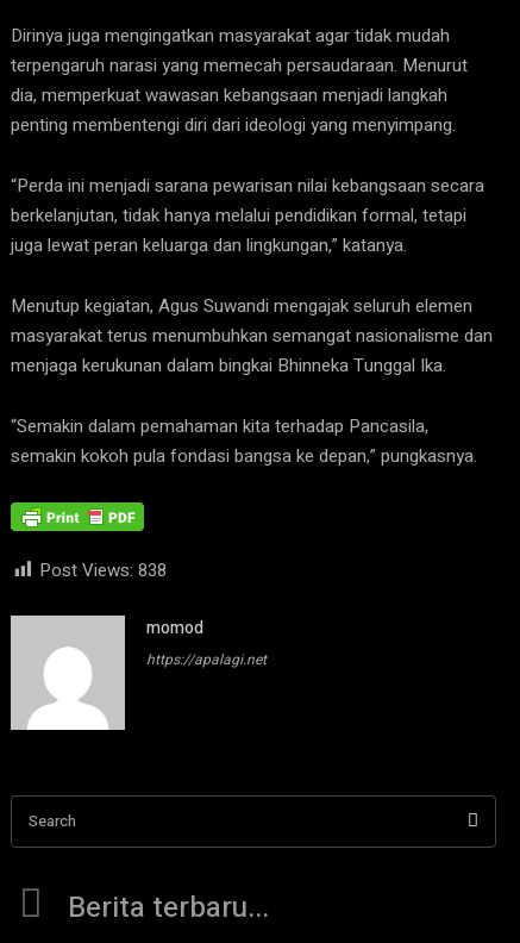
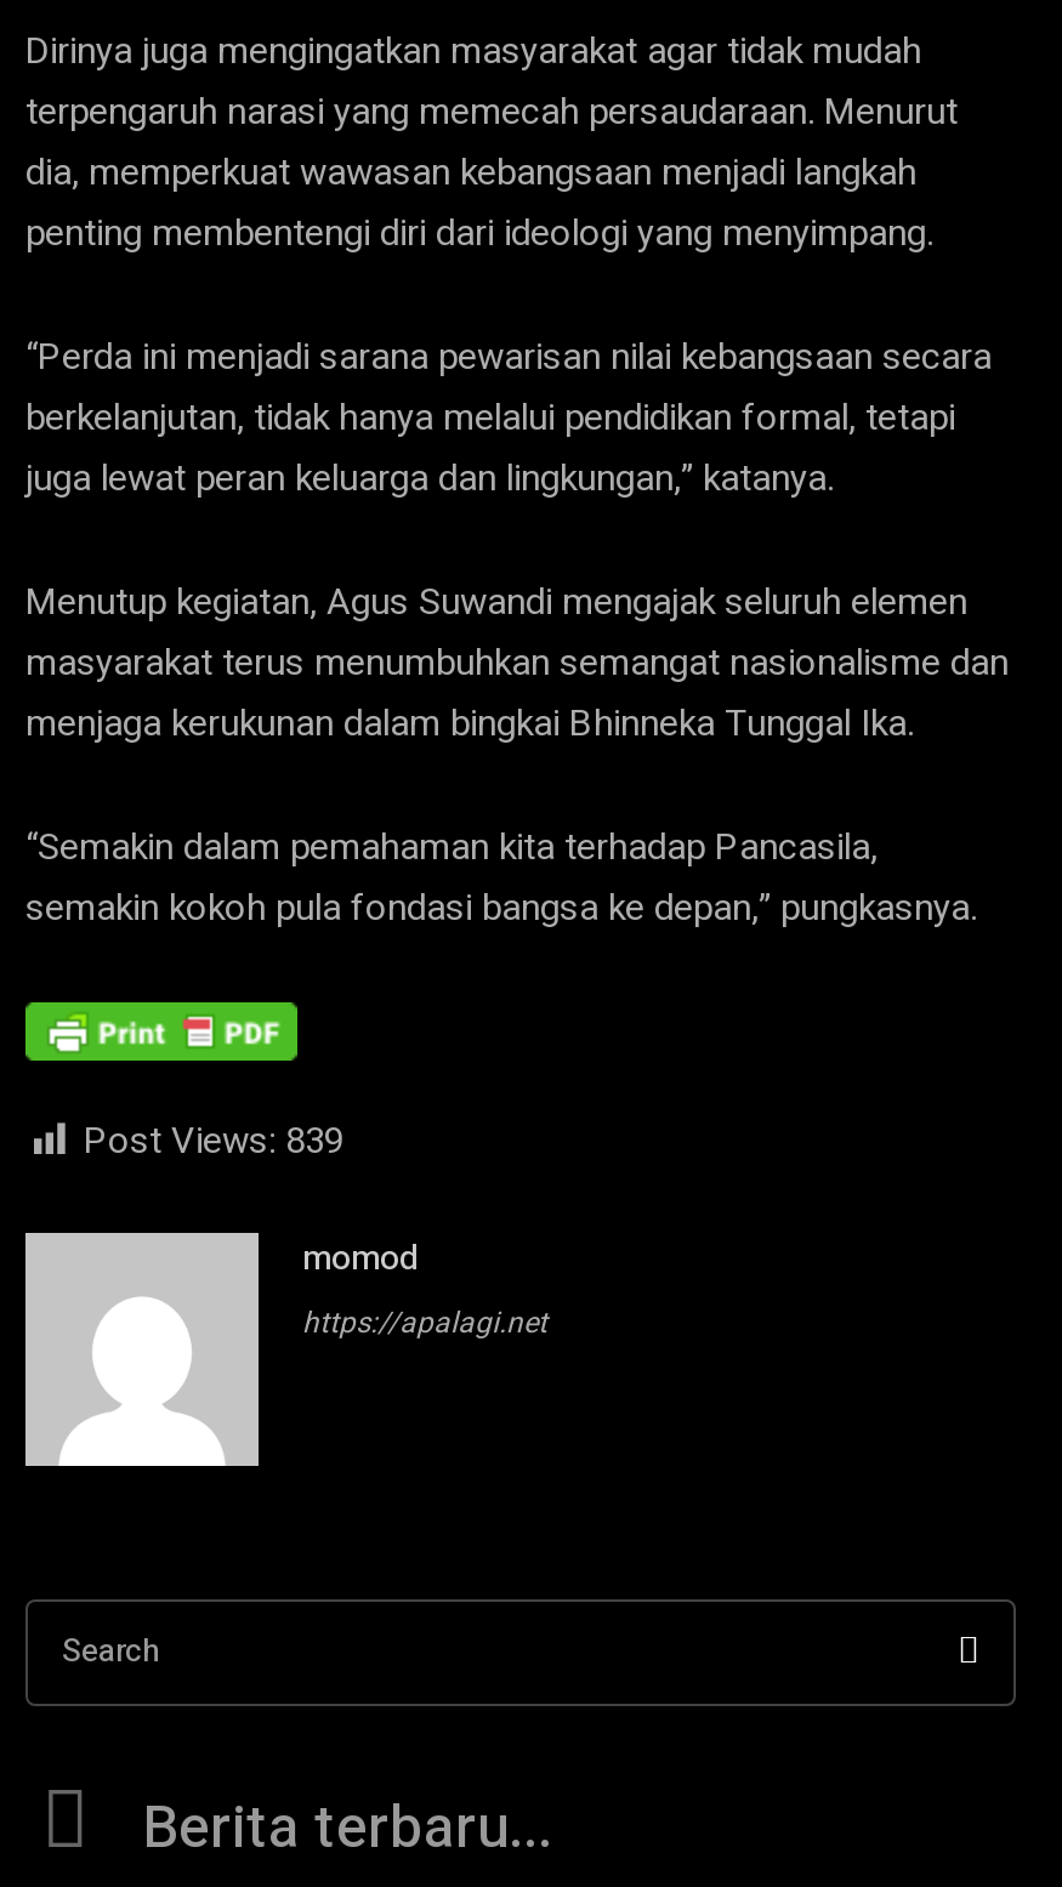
- Post Views: 838
+ Post Views: 839
